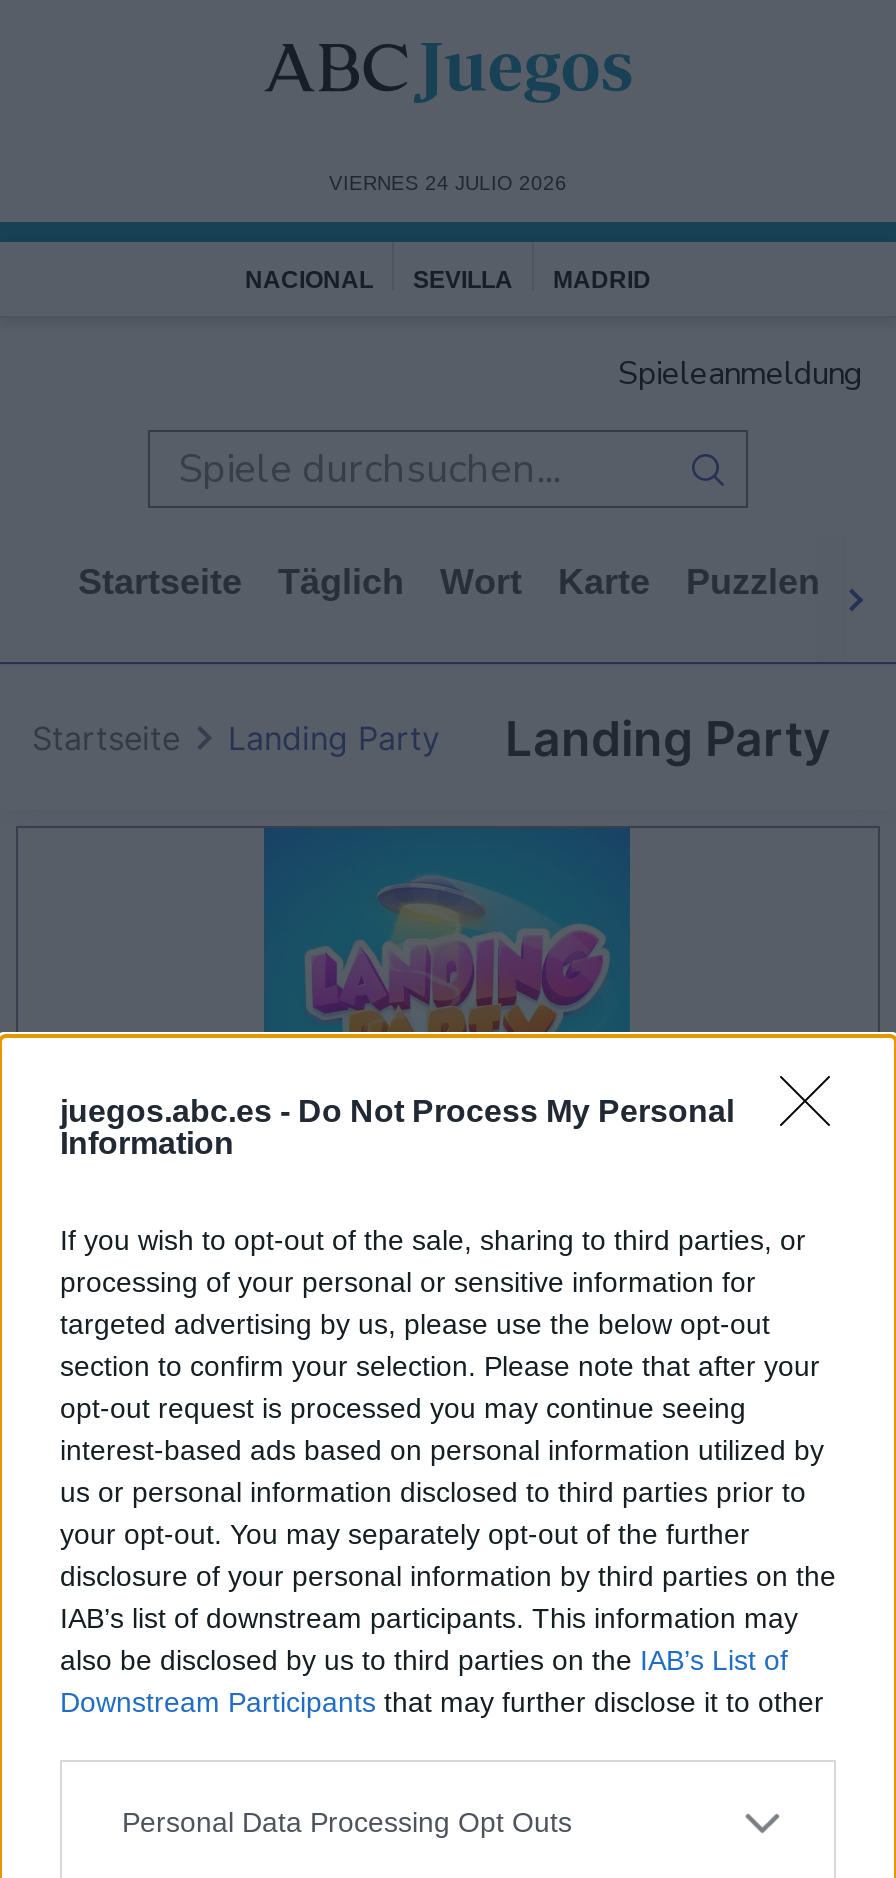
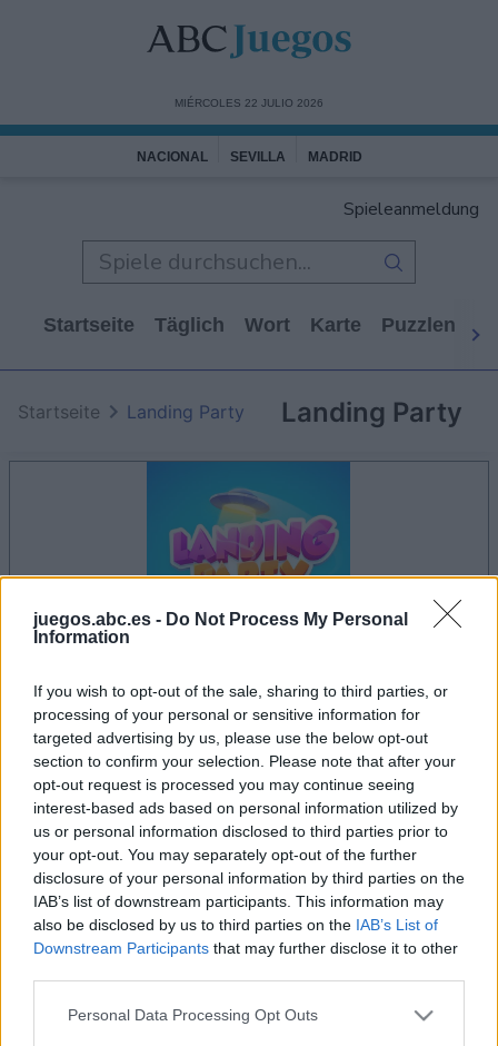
- VIERNES 24 JULIO 2026
+ MIÉRCOLES 22 JULIO 2026
